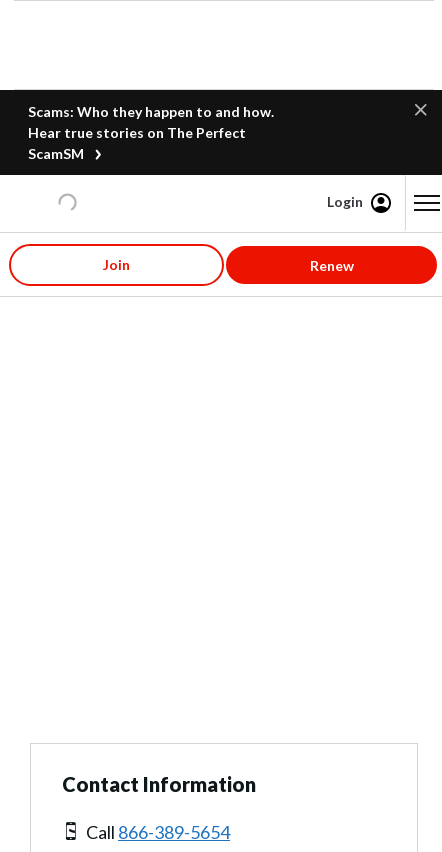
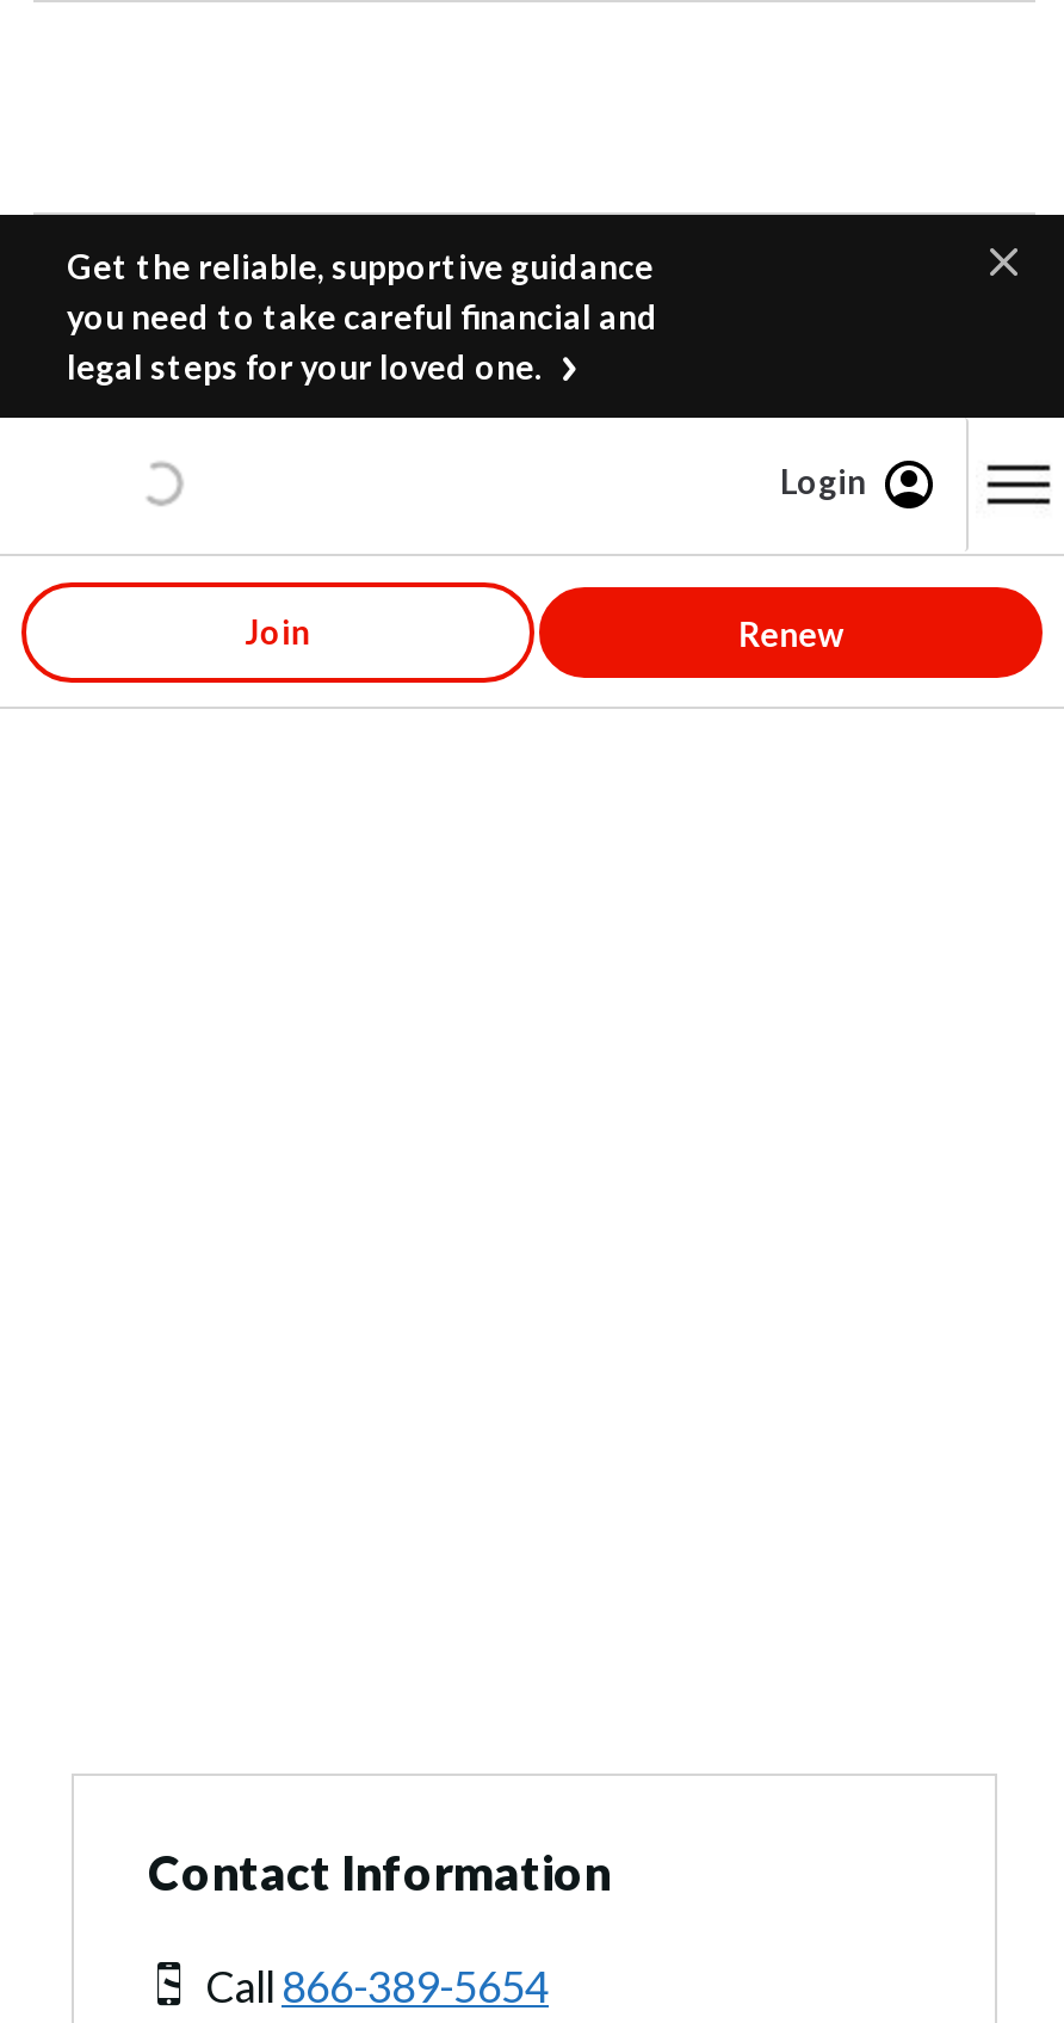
- Scams: Who they happen to and how.
- Hear true stories on The Perfect
- ScamSM
+ Get the reliable, supportive guidance
+ you need to take careful financial and
+ legal steps for your loved one.
